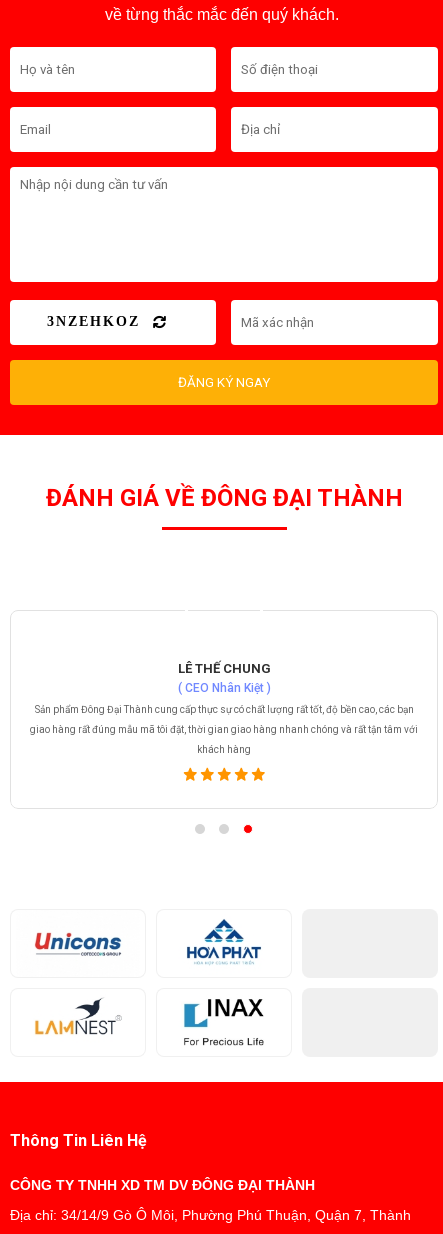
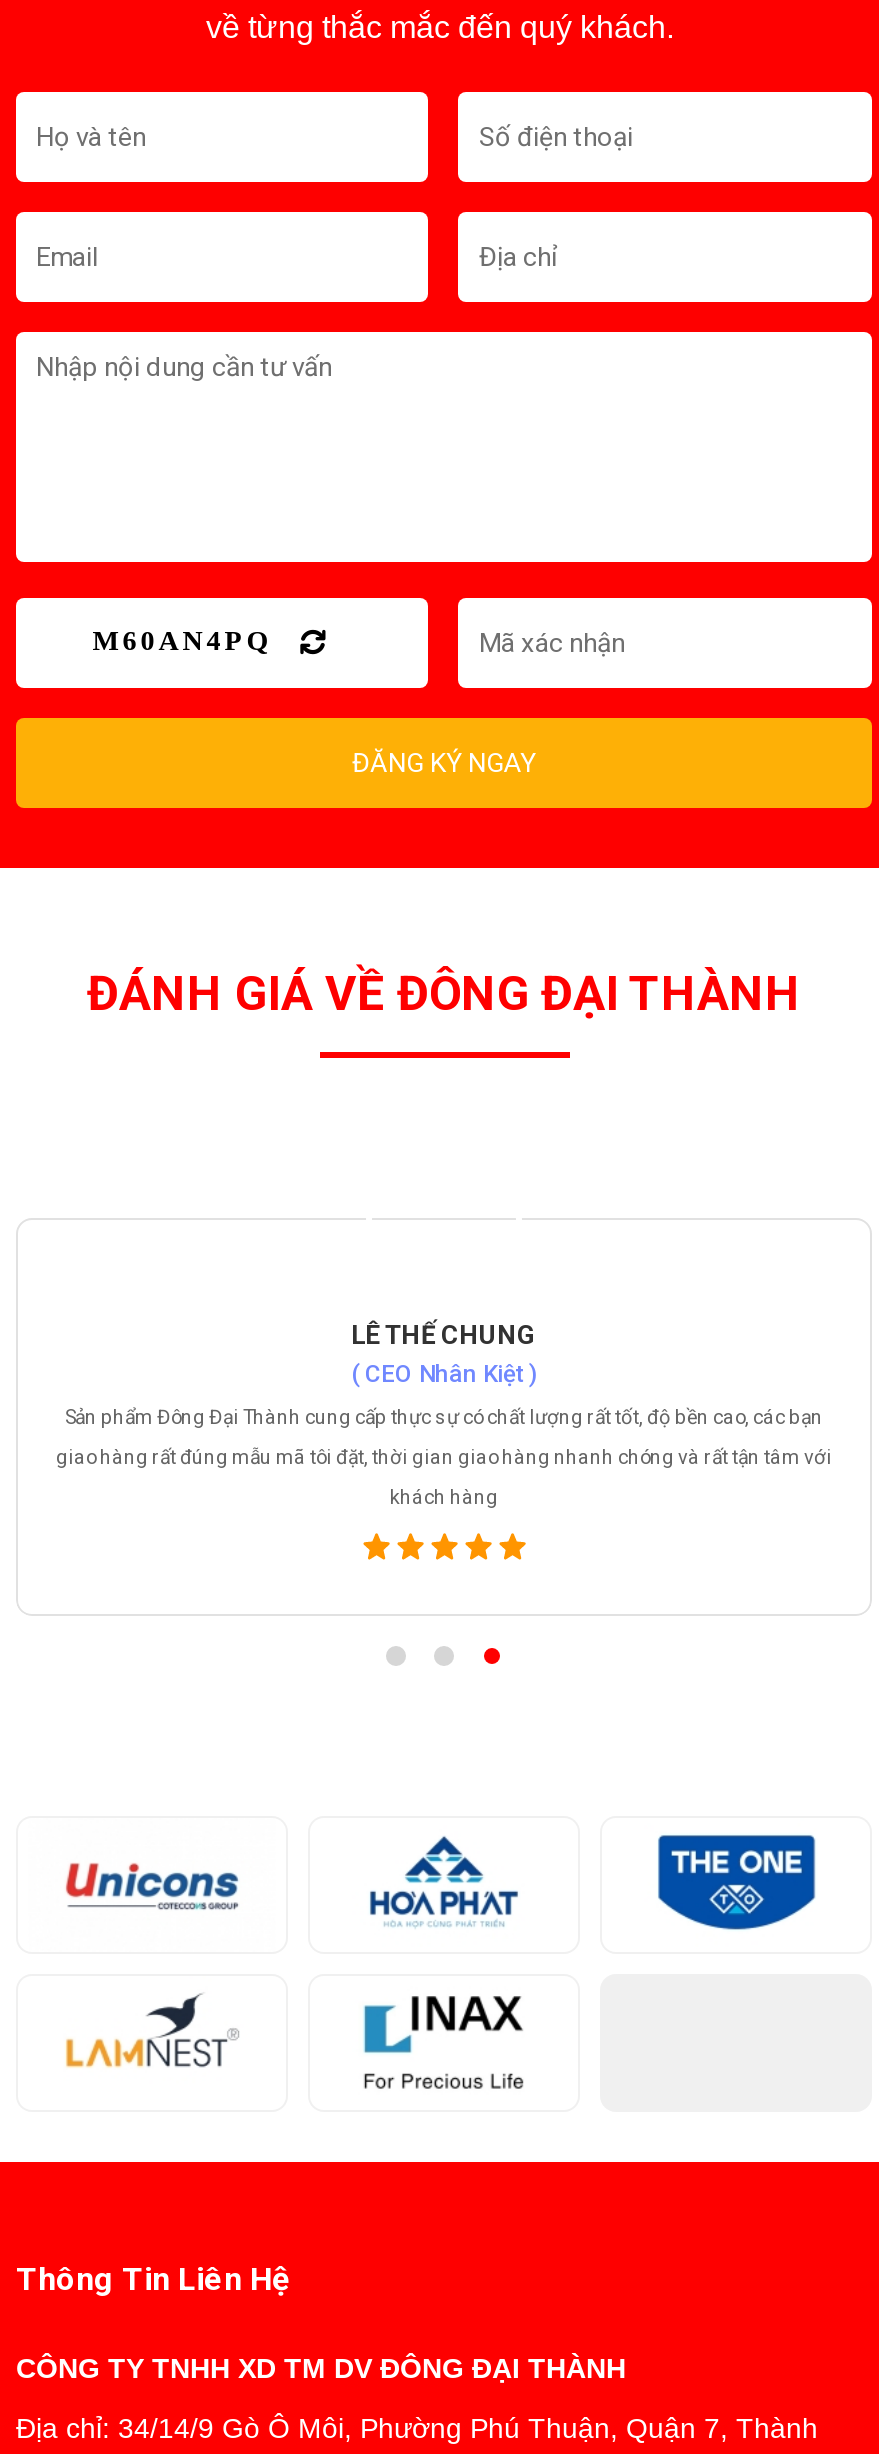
- 3NZEHKOZ
+ M60AN4PQ

+ [image]
